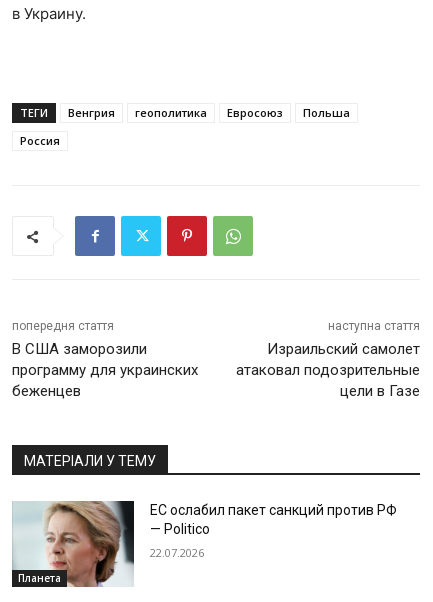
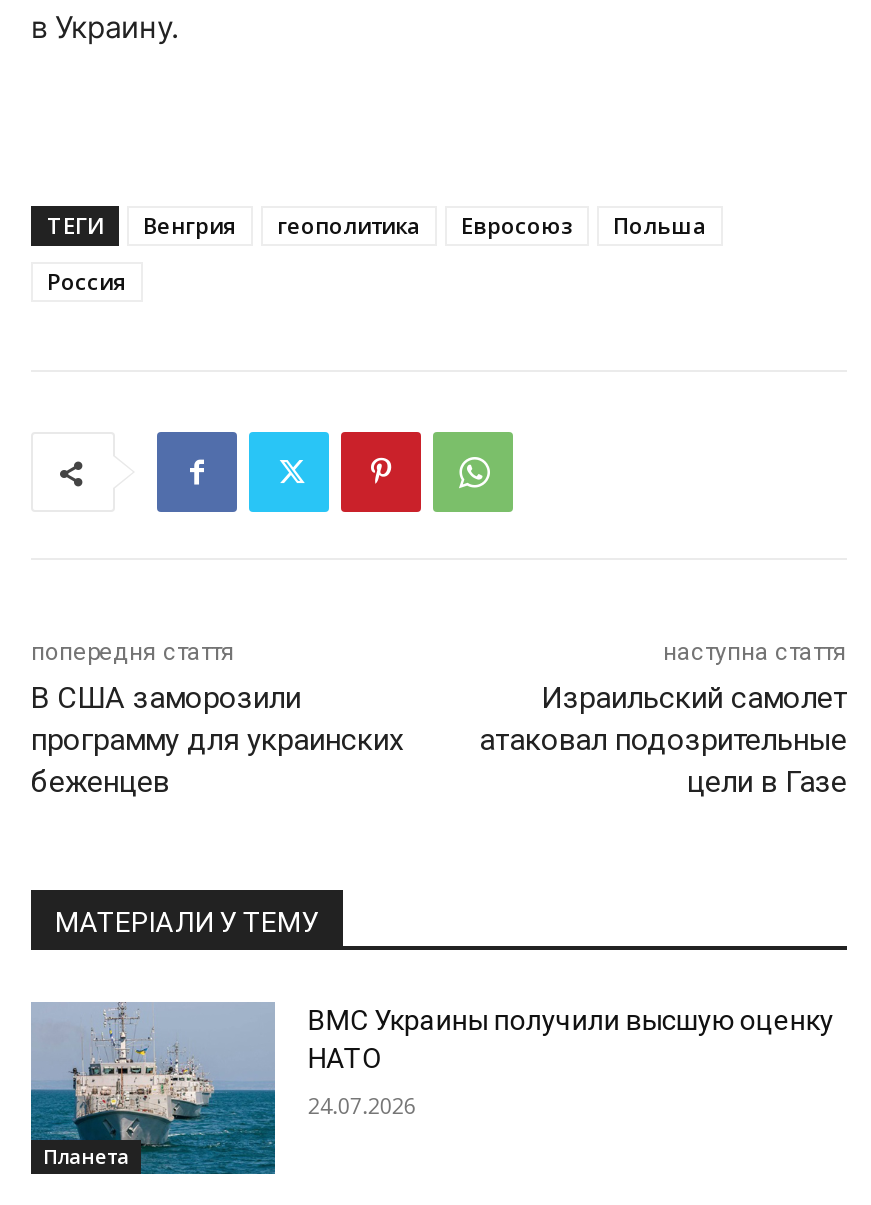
- [image]
- ЕС ослабил пакет санкций против РФ
- — Politico
+ [image]
+ ВМС Украины получили высшую оценку
+ НАТО

- 22.07.2026
+ 24.07.2026
